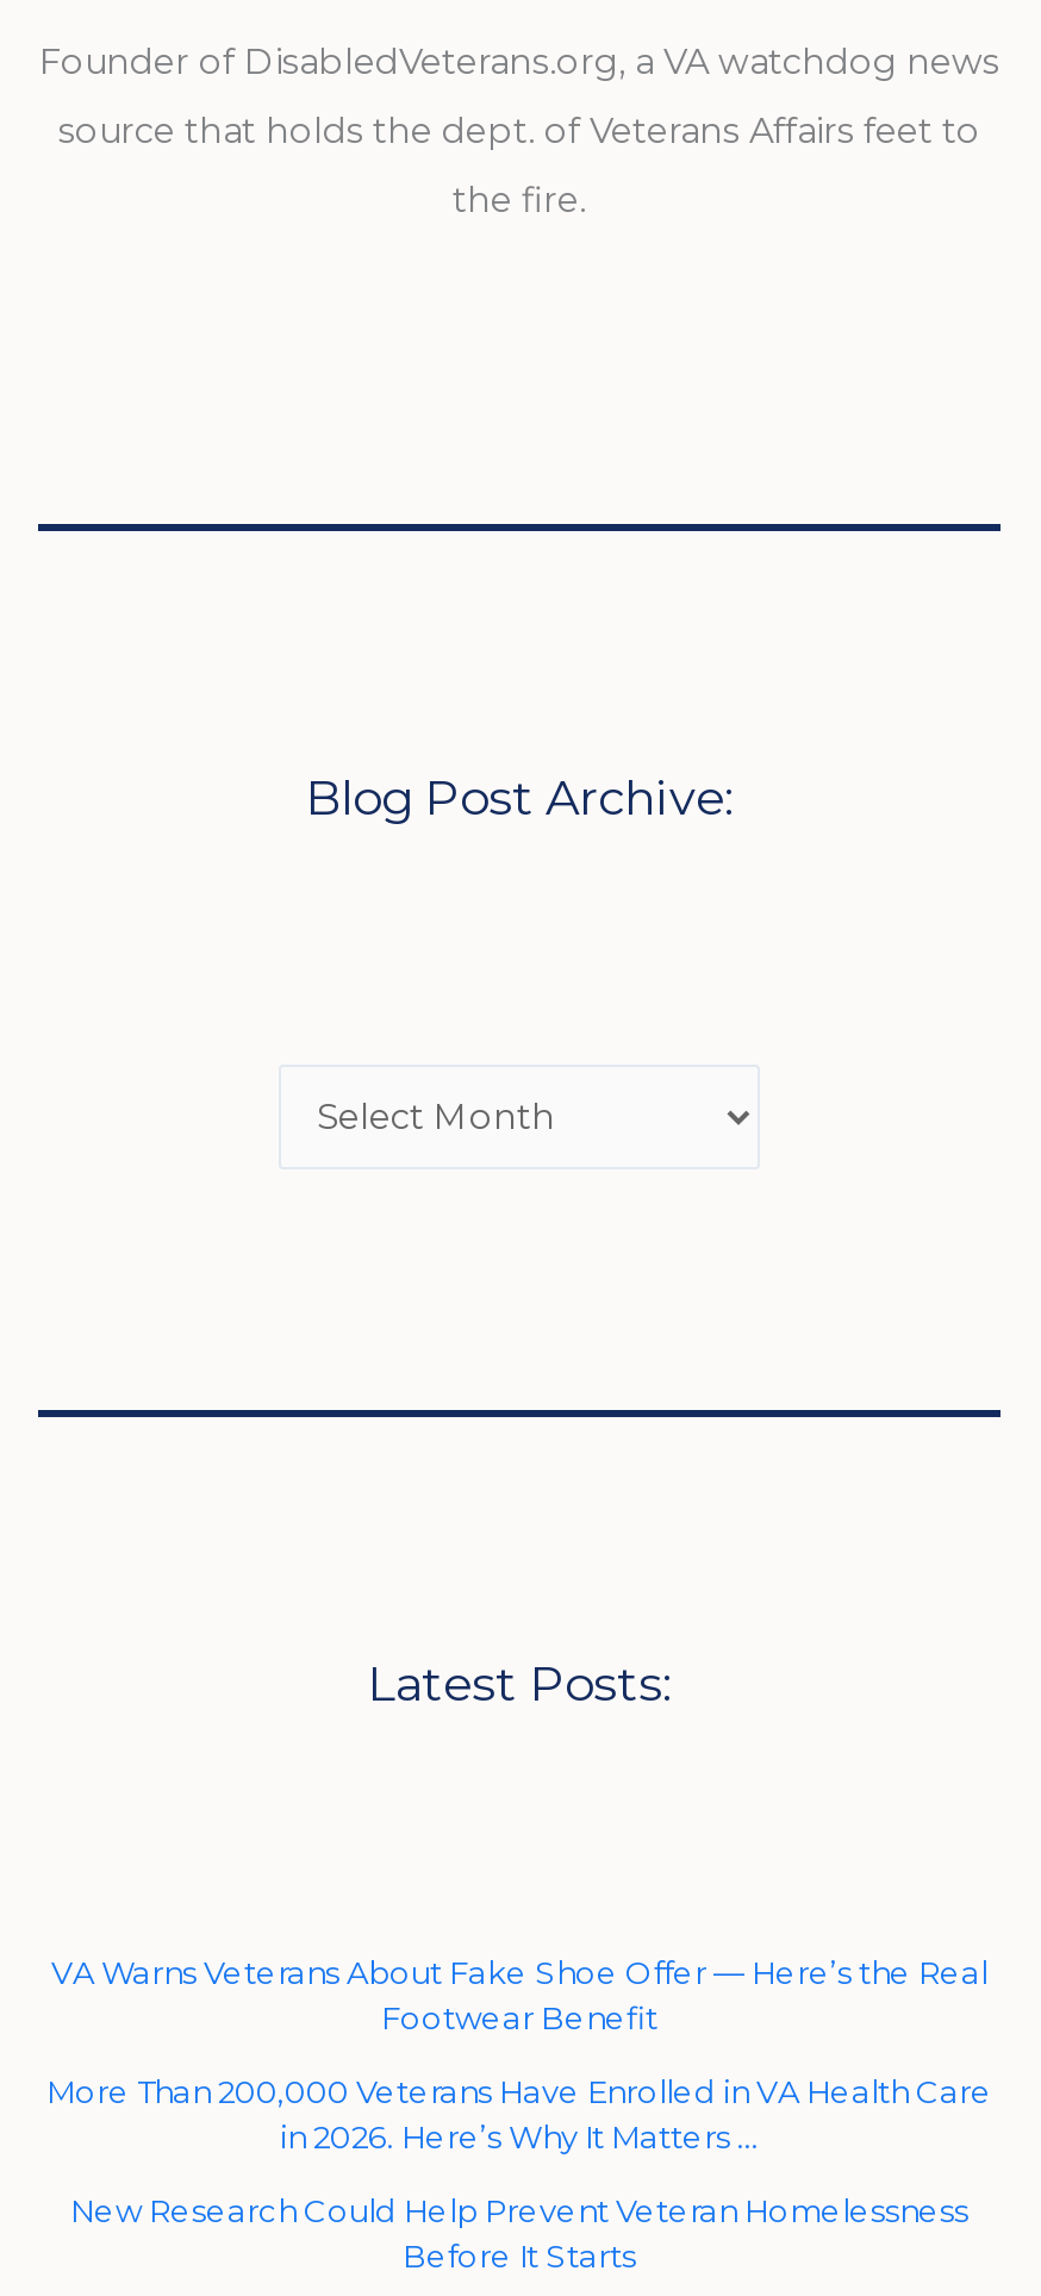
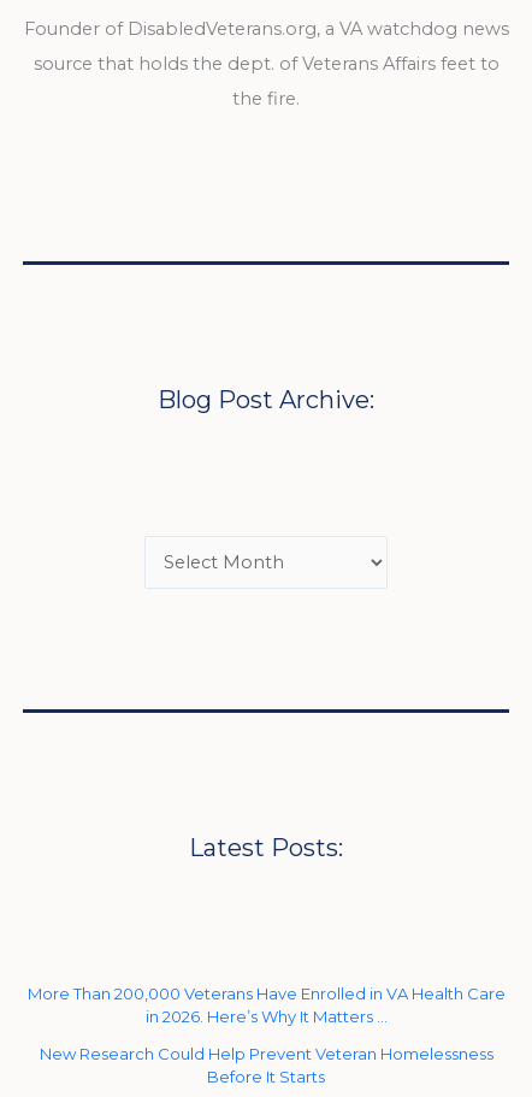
- VA Warns Veterans About Fake Shoe Offer — Here’s the Real
- Footwear Benefit
